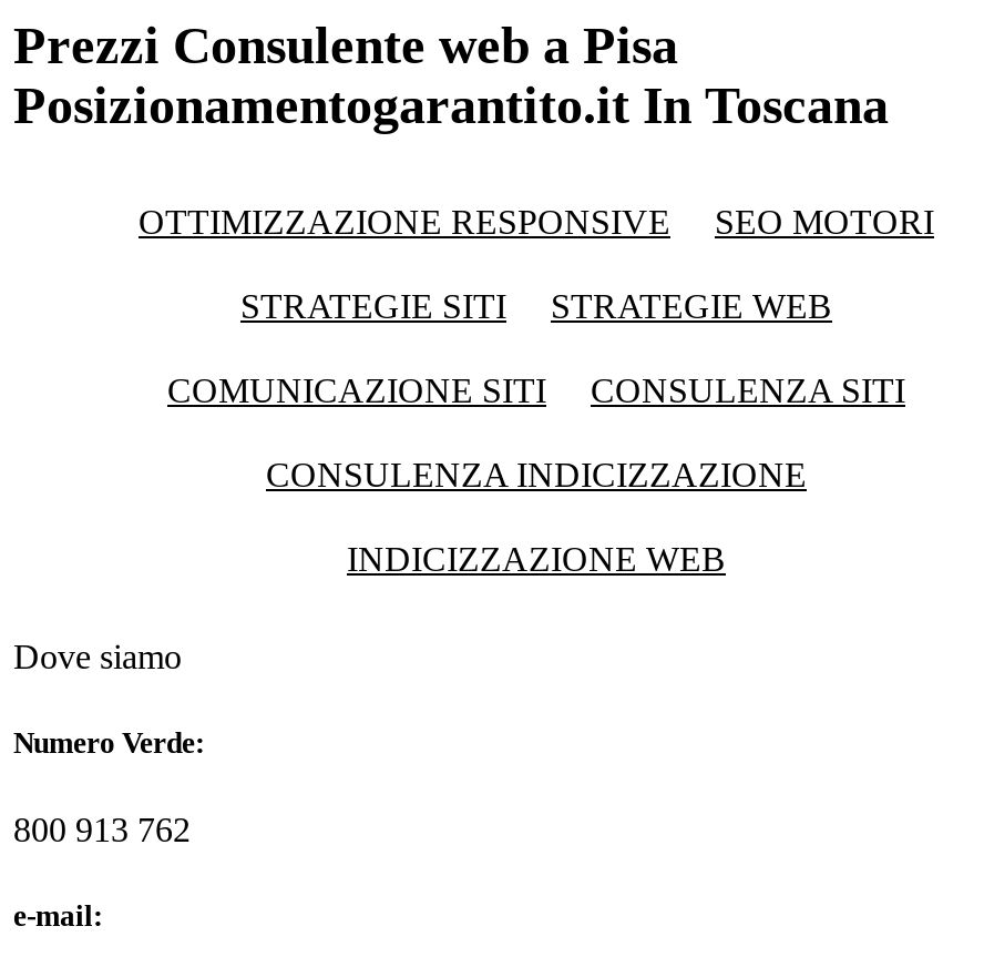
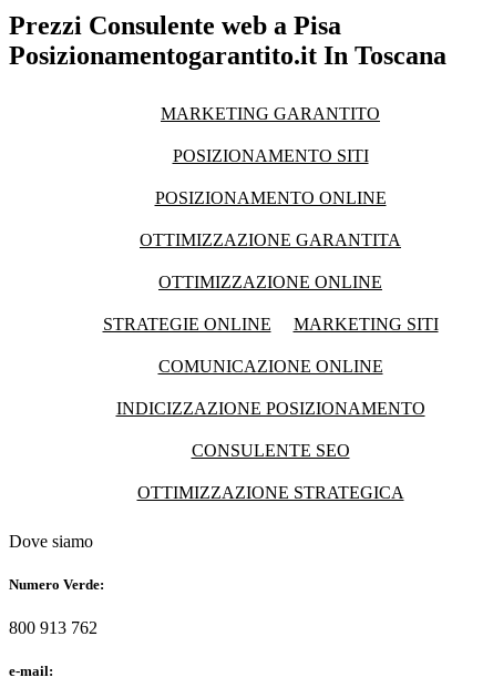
- OTTIMIZZAZIONE RESPONSIVE
- SEO MOTORI
- STRATEGIE SITI
- STRATEGIE WEB
- COMUNICAZIONE SITI
- CONSULENZA SITI
- CONSULENZA INDICIZZAZIONE
- INDICIZZAZIONE WEB
+ MARKETING GARANTITO
+ POSIZIONAMENTO SITI
+ POSIZIONAMENTO ONLINE
+ OTTIMIZZAZIONE GARANTITA
+ OTTIMIZZAZIONE ONLINE
+ STRATEGIE ONLINE
+ MARKETING SITI
+ COMUNICAZIONE ONLINE
+ INDICIZZAZIONE POSIZIONAMENTO
+ CONSULENTE SEO
+ OTTIMIZZAZIONE STRATEGICA
